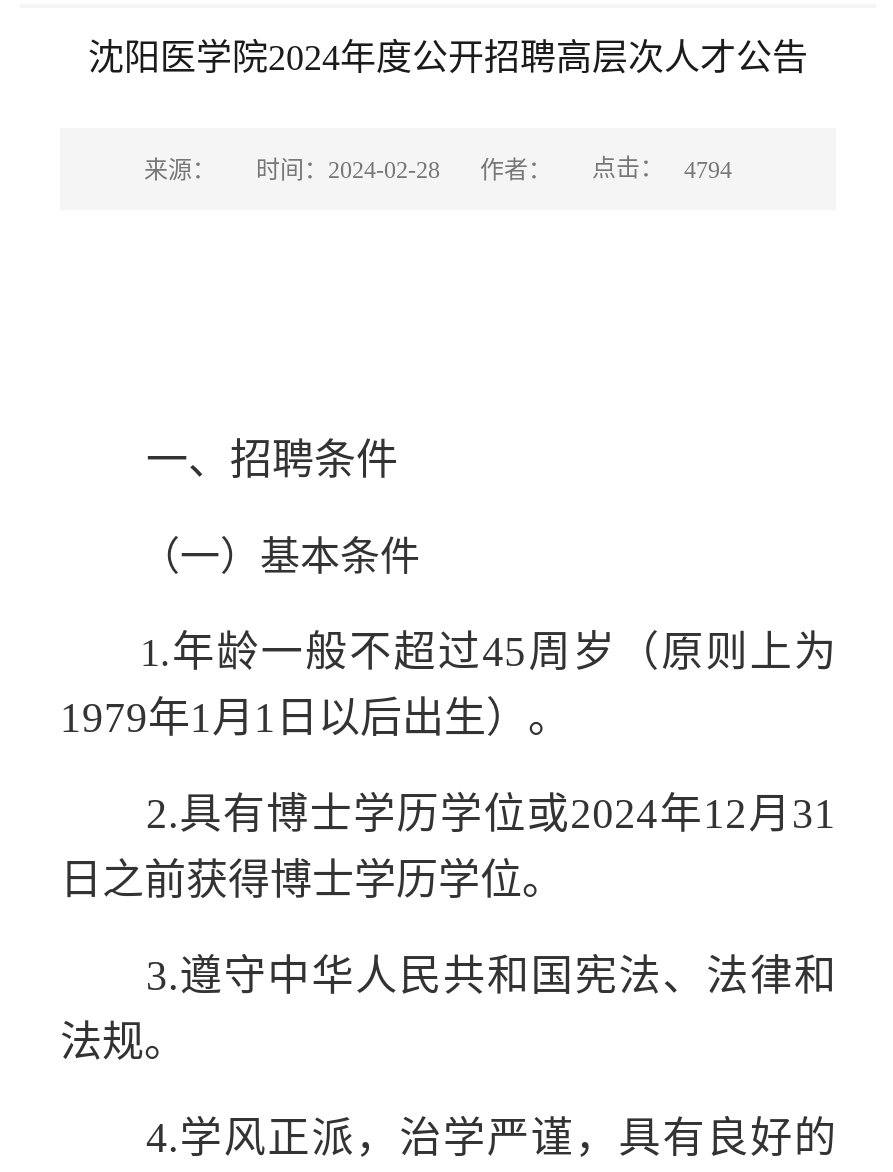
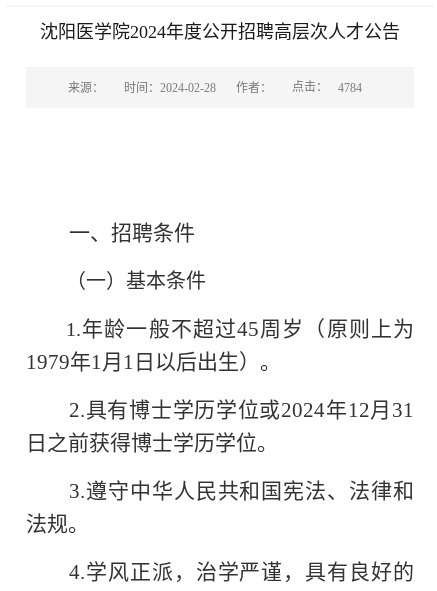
- 来源： 时间：2024-02-28 作者： 点击： 4794
+ 来源： 时间：2024-02-28 作者： 点击： 4784
